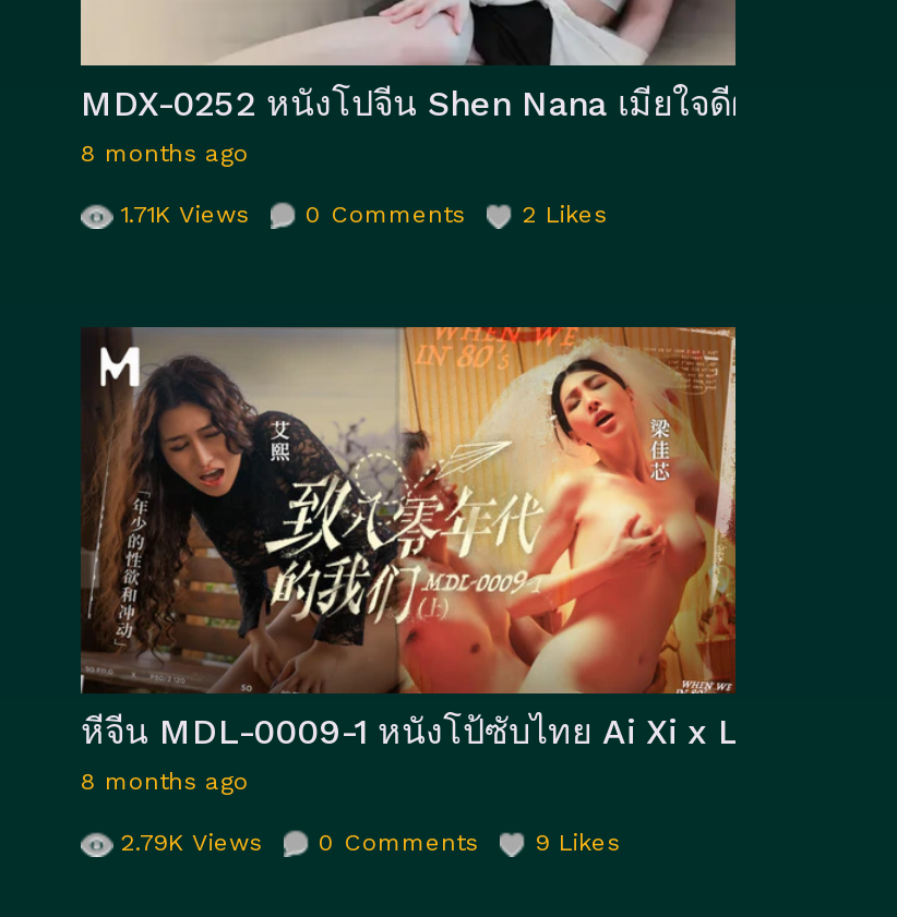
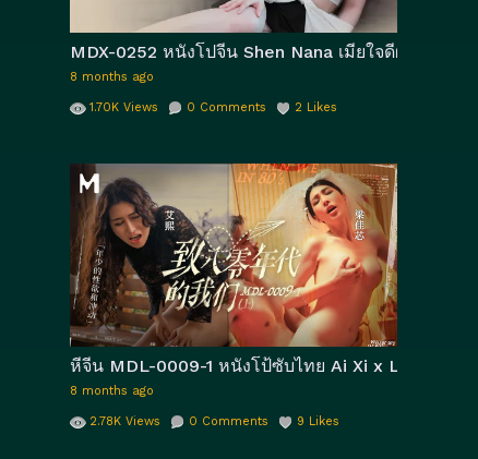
- 1.71K Views 0 Comments 2 Likes
+ 1.70K Views 0 Comments 2 Likes

- 2.79K Views 0 Comments 9 Likes
+ 2.78K Views 0 Comments 9 Likes
